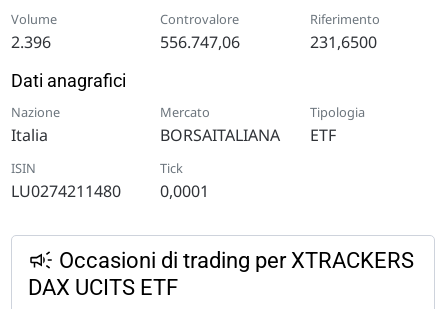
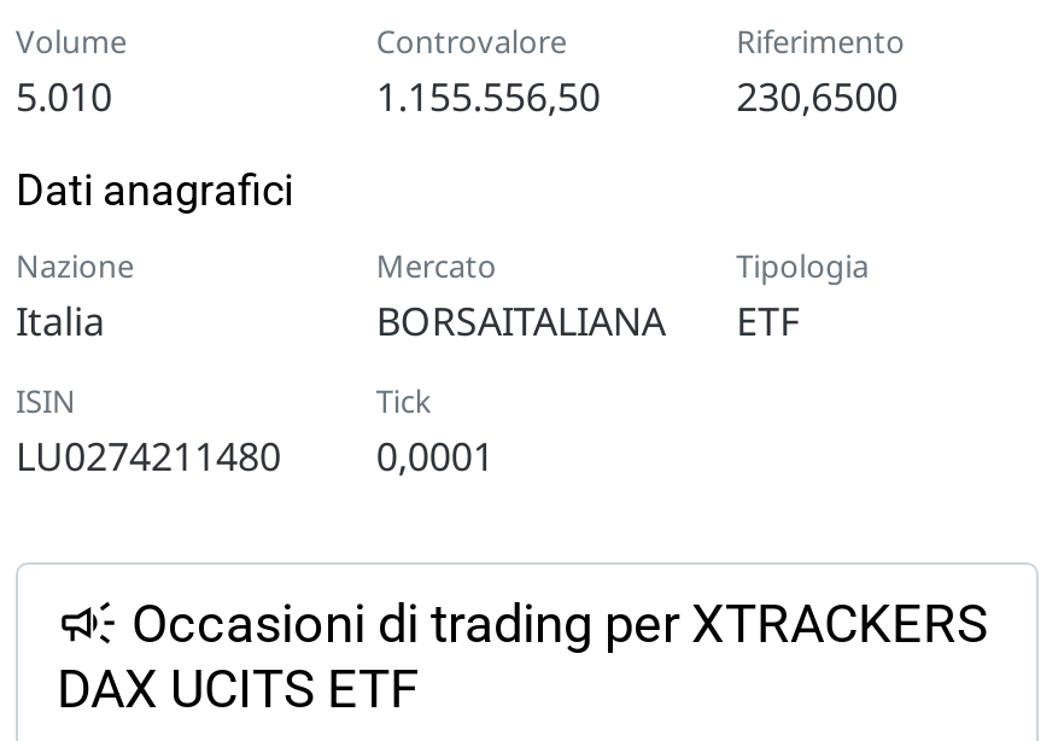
- 2.396
+ 5.010

- 556.747,06
+ 1.155.556,50

- 231,6500
+ 230,6500
